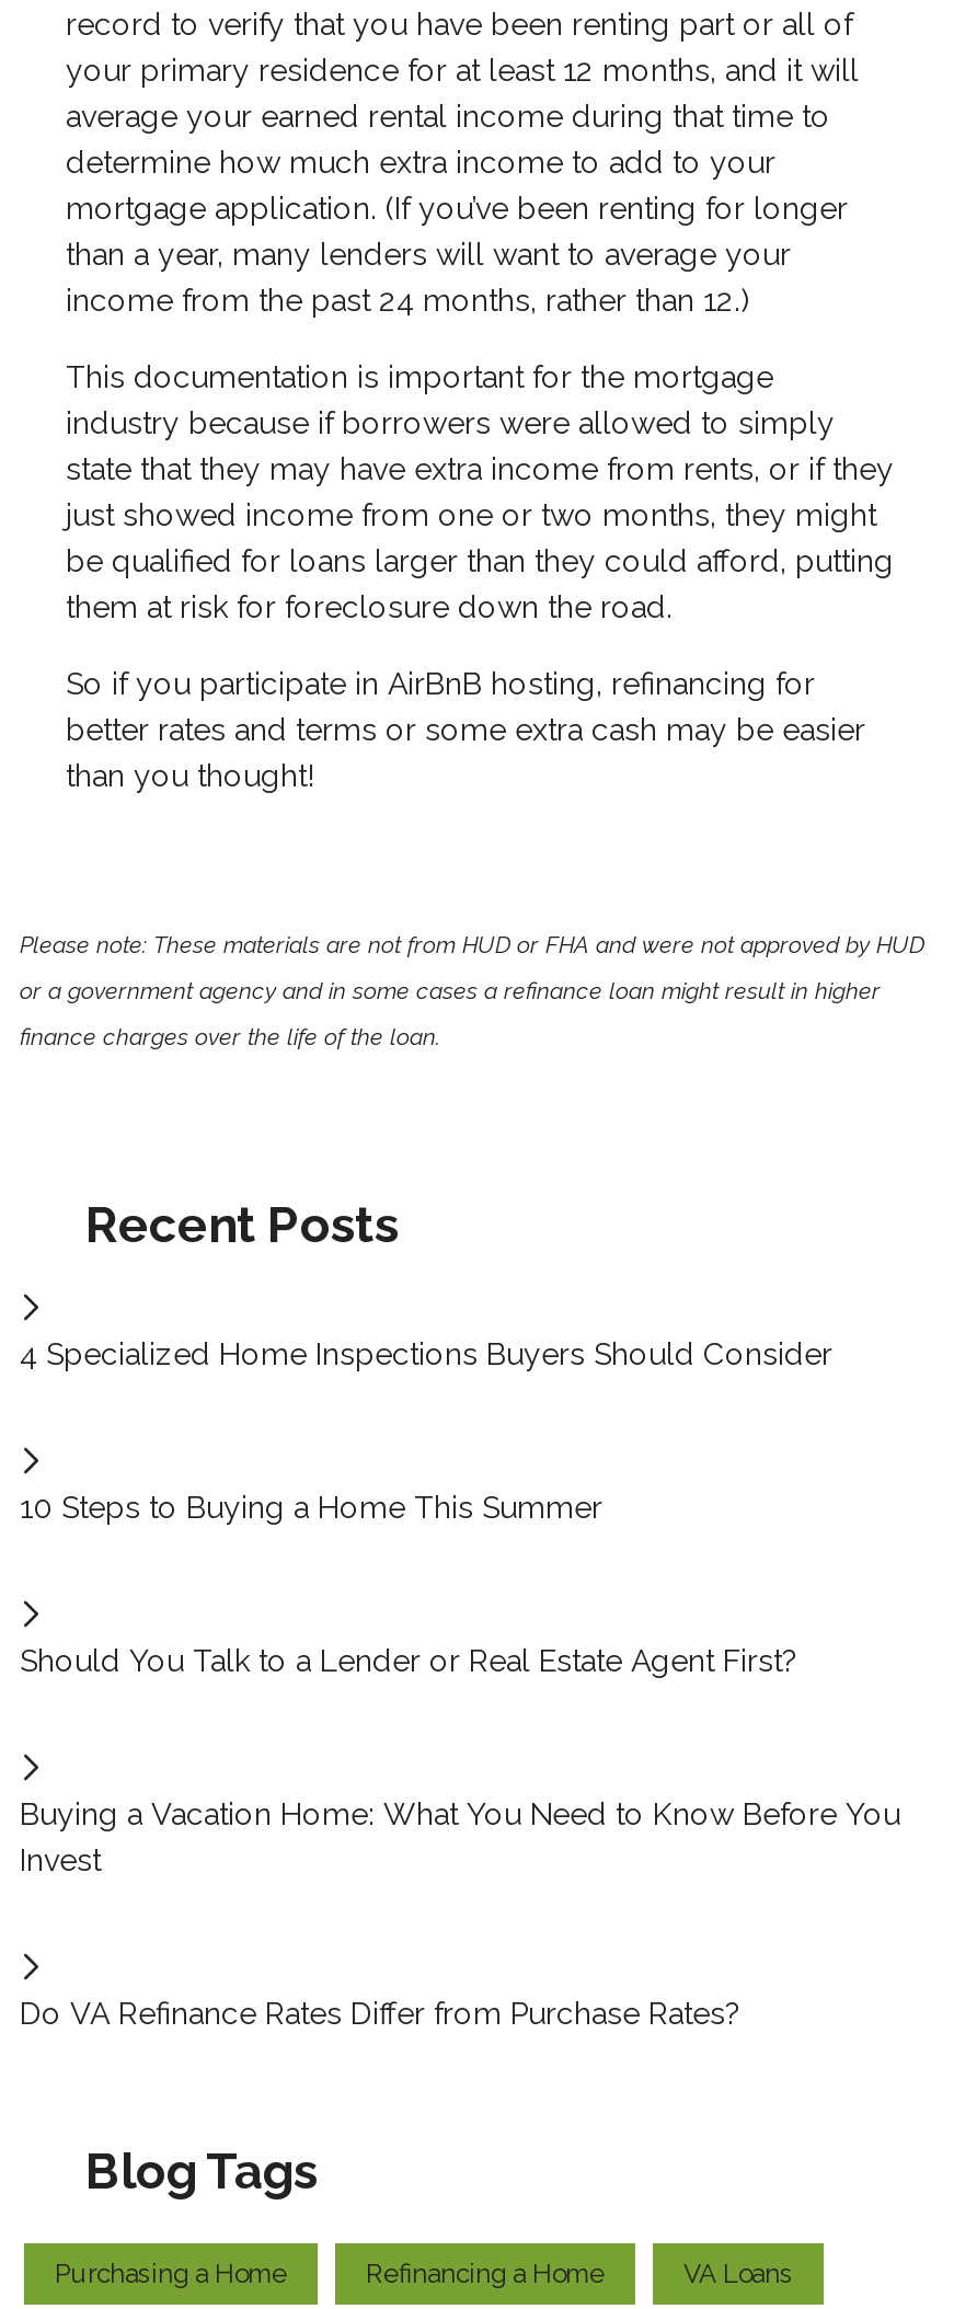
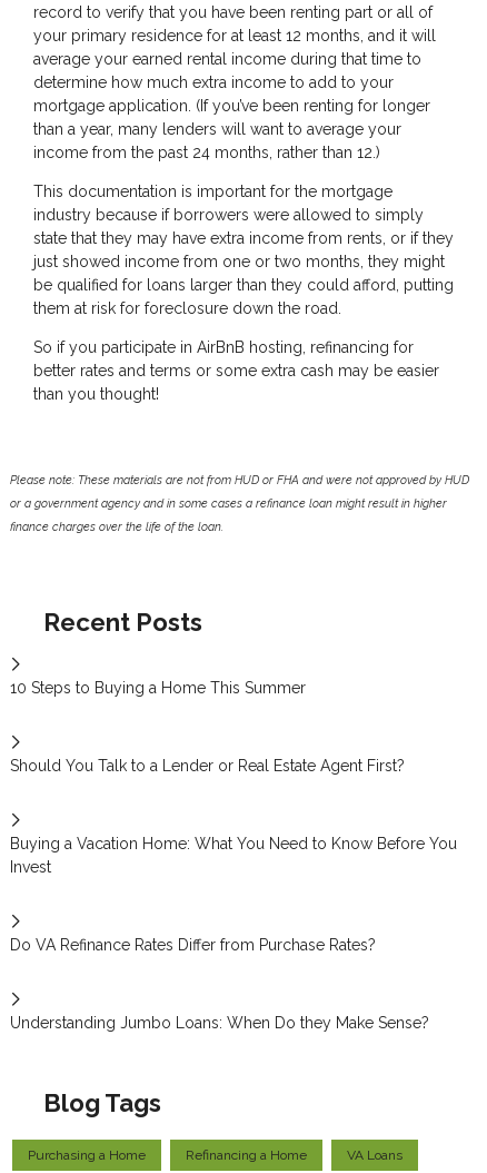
- 4 Specialized Home Inspections Buyers Should Consider

moved up: 10 Steps to Buying a Home This Summer | Should You Talk to a Lender or Real Estate Agent First? | Buying a Vacation Home: What You Need to Know Before You | Invest | Do VA Refinance Rates Differ from Purchase Rates?

+ Understanding Jumbo Loans: When Do they Make Sense?
